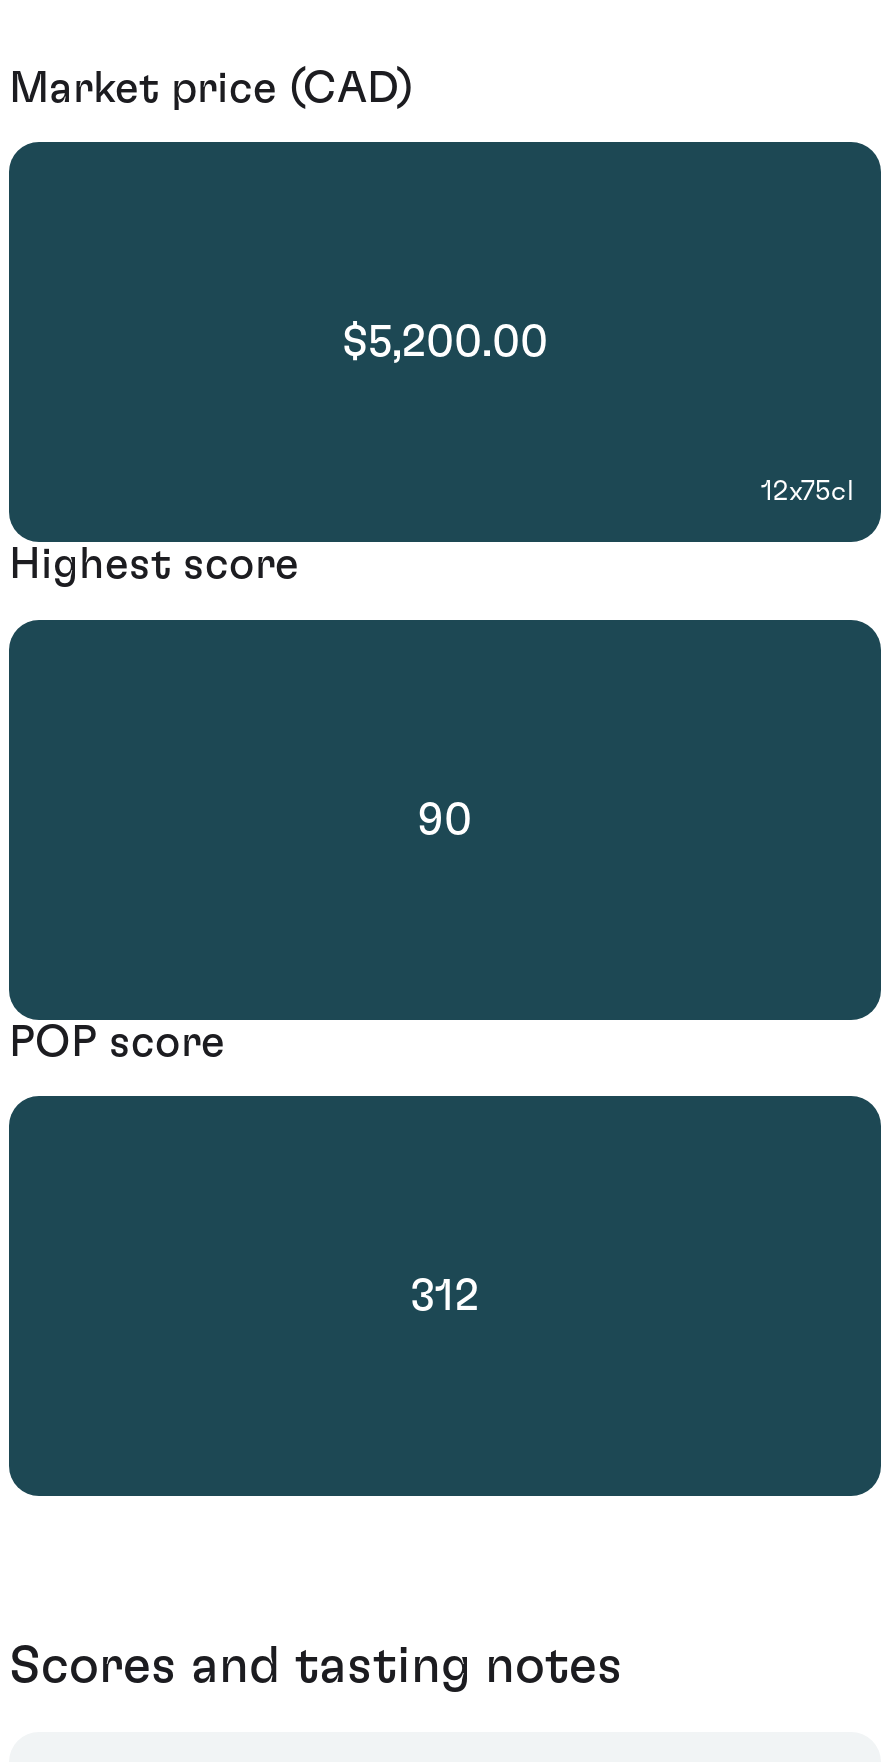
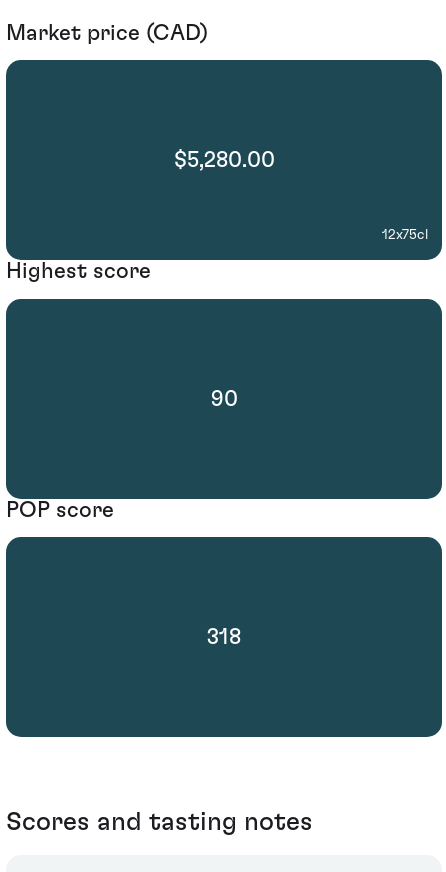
- $5,200.00
+ $5,280.00

- 312
+ 318
